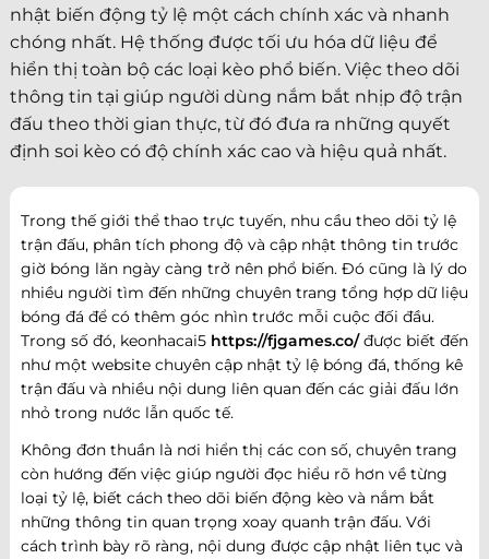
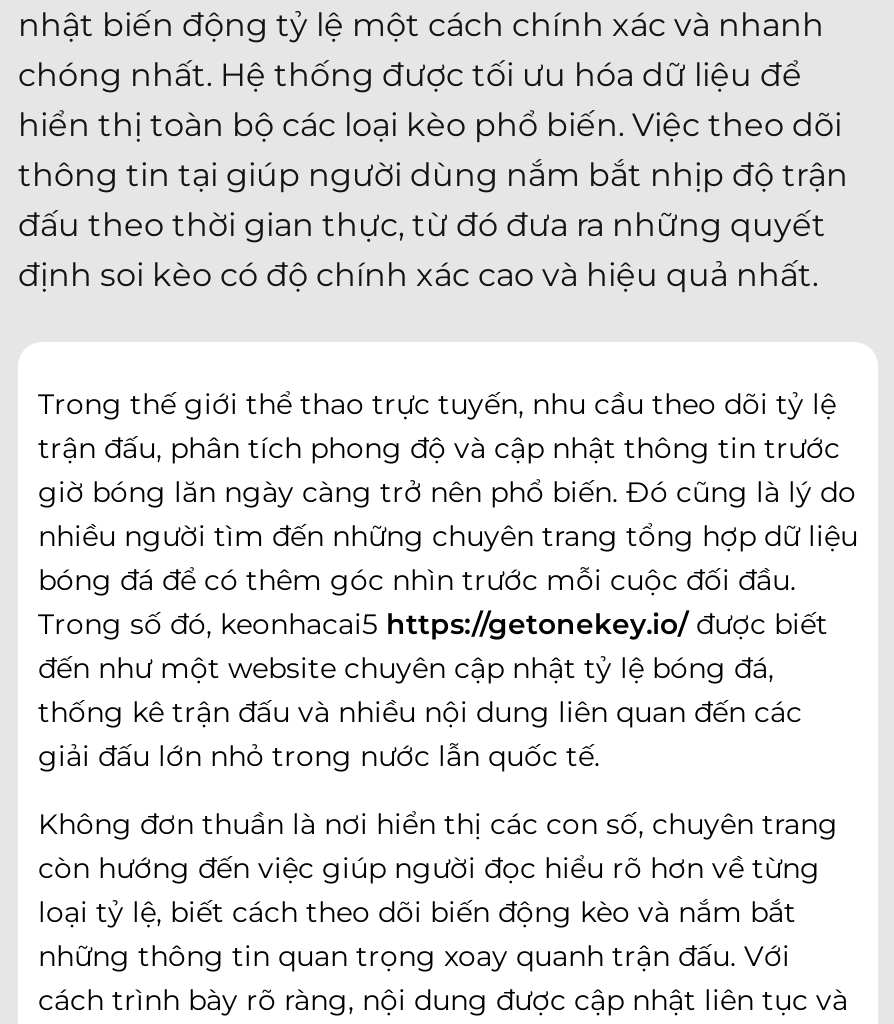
- Trong số đó, keonhacai5 https://fjgames.co/ được biết đến
- như một website chuyên cập nhật tỷ lệ bóng đá, thống kê
- trận đấu và nhiều nội dung liên quan đến các giải đấu lớn
- nhỏ trong nước lẫn quốc tế.
+ Trong số đó, keonhacai5 https://getonekey.io/ được biết
+ đến như một website chuyên cập nhật tỷ lệ bóng đá,
+ thống kê trận đấu và nhiều nội dung liên quan đến các
+ giải đấu lớn nhỏ trong nước lẫn quốc tế.
